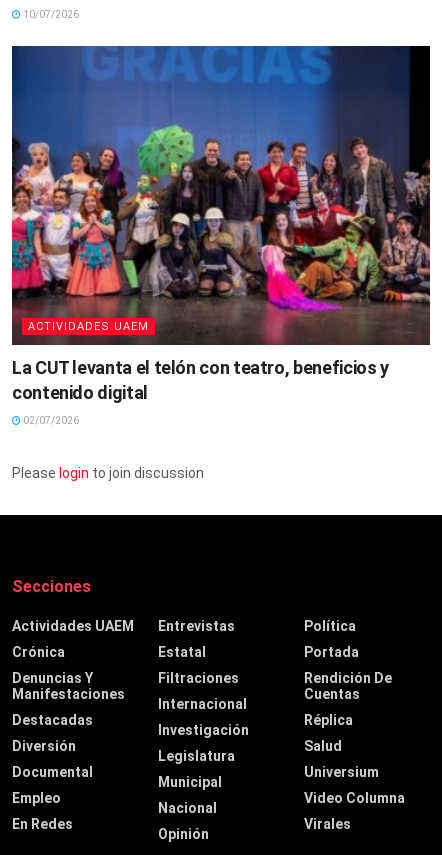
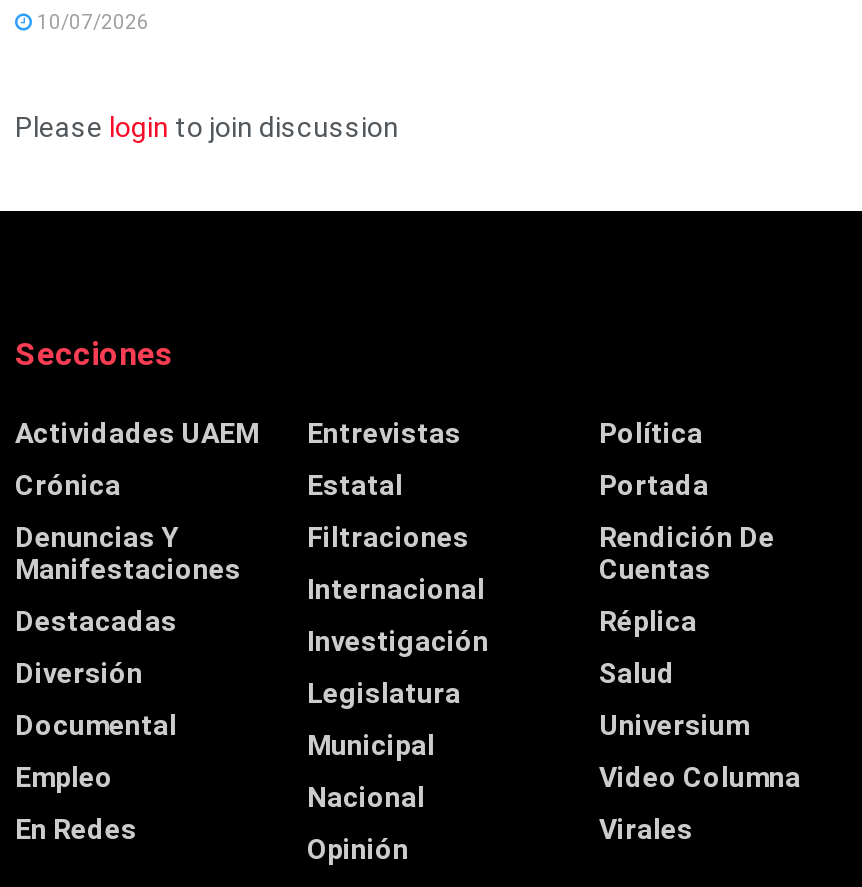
- [image]
- ACTIVIDADES UAEM
- La CUT levanta el telón con teatro, beneficios y
- contenido digital
- 02/07/2026
